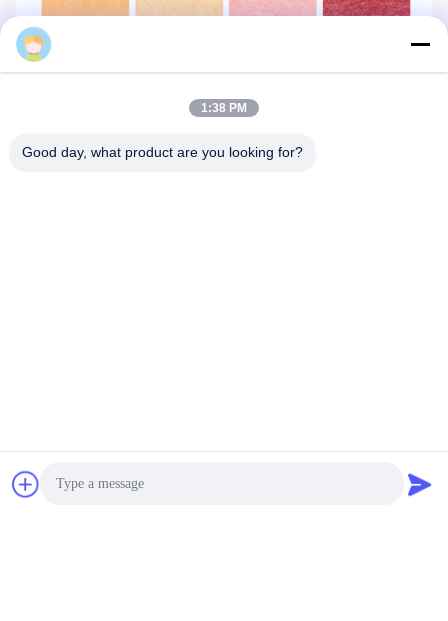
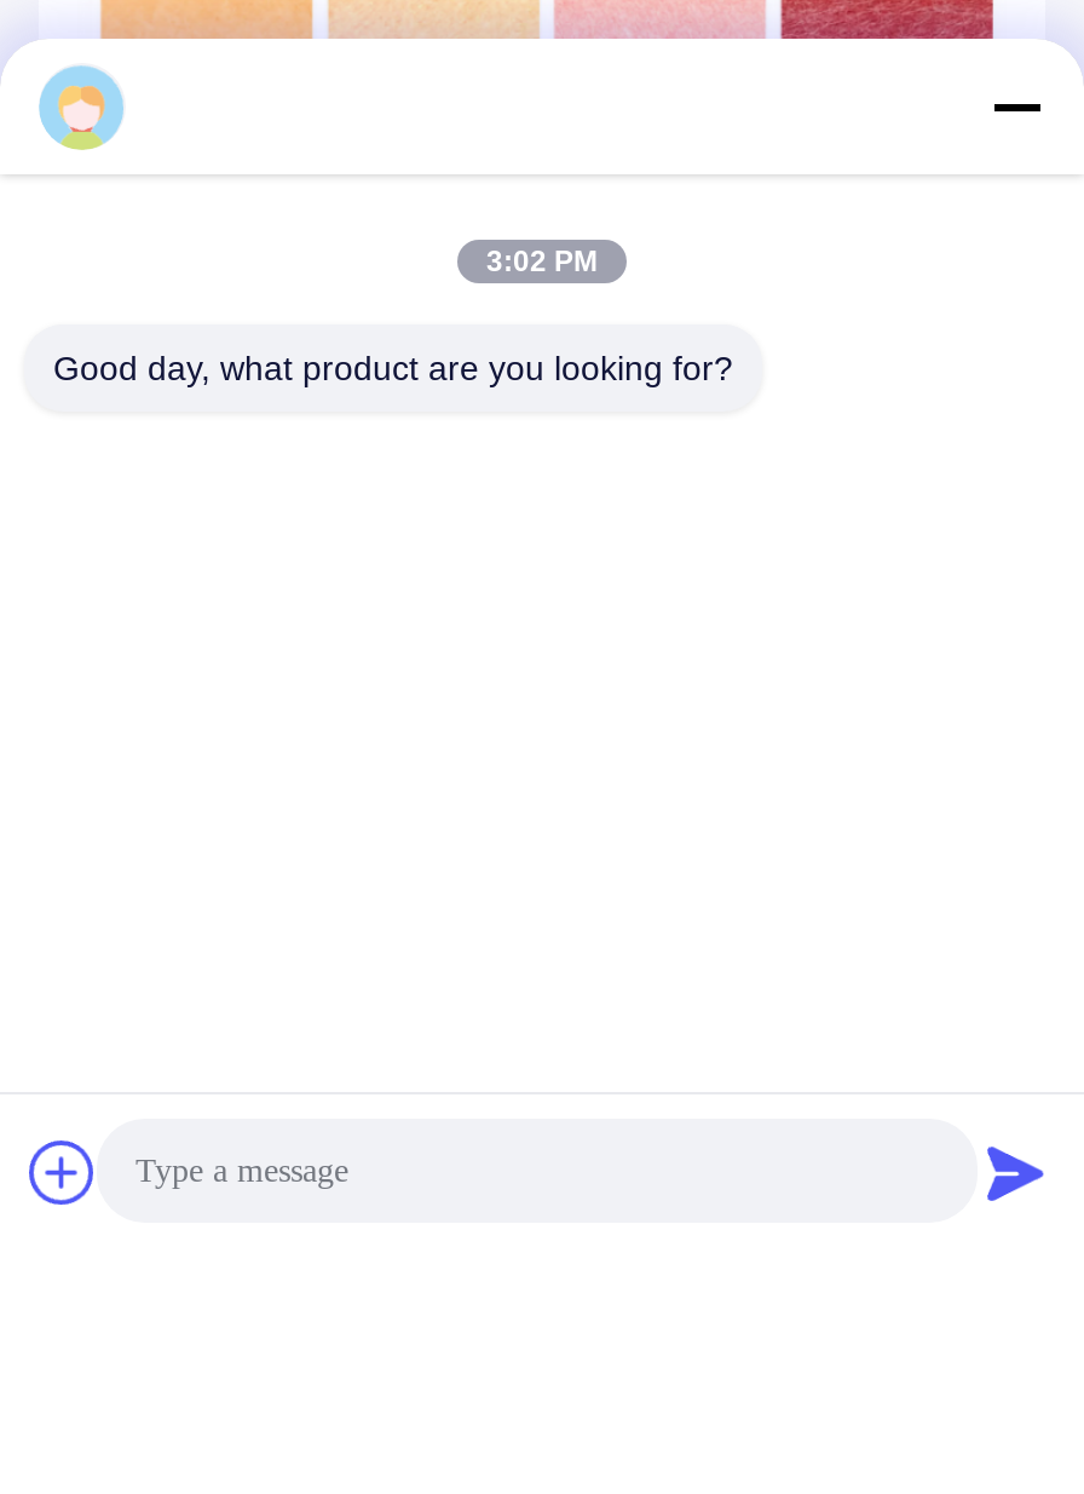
- 1:38 PM
+ 3:02 PM
